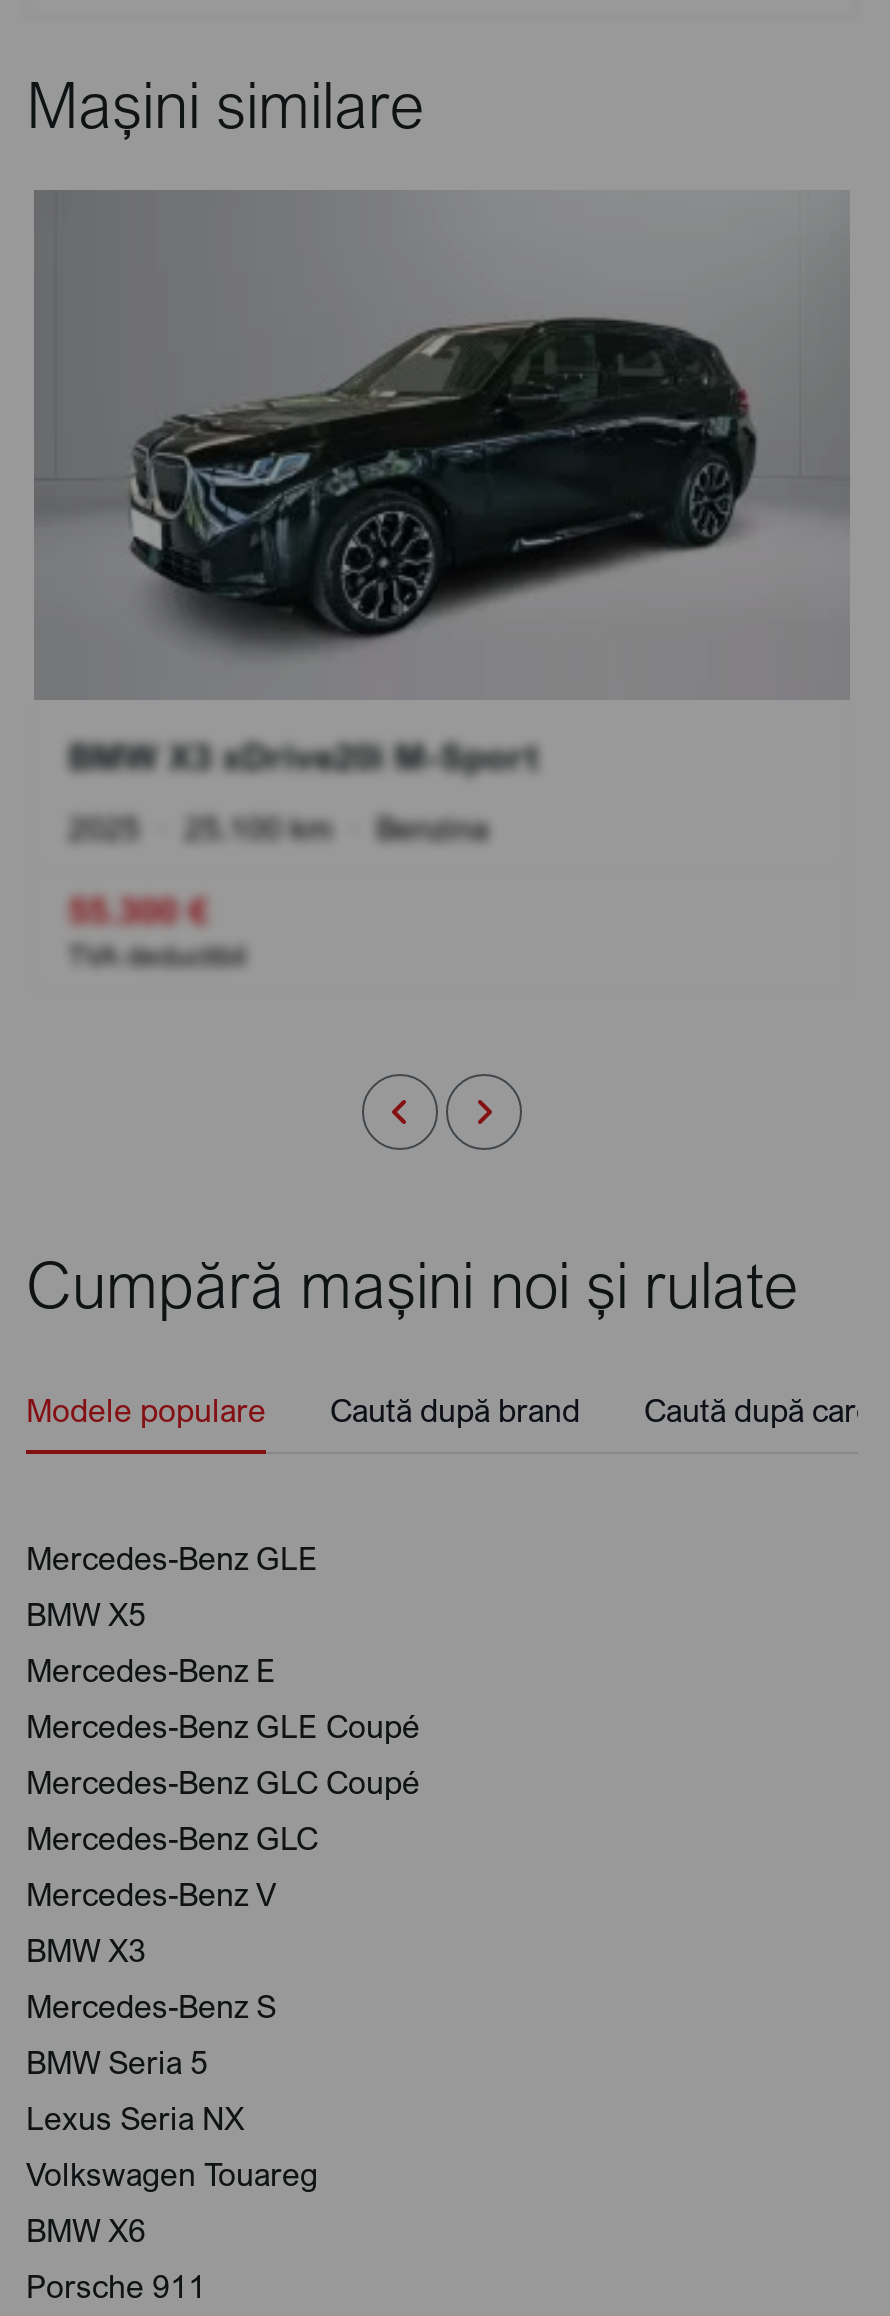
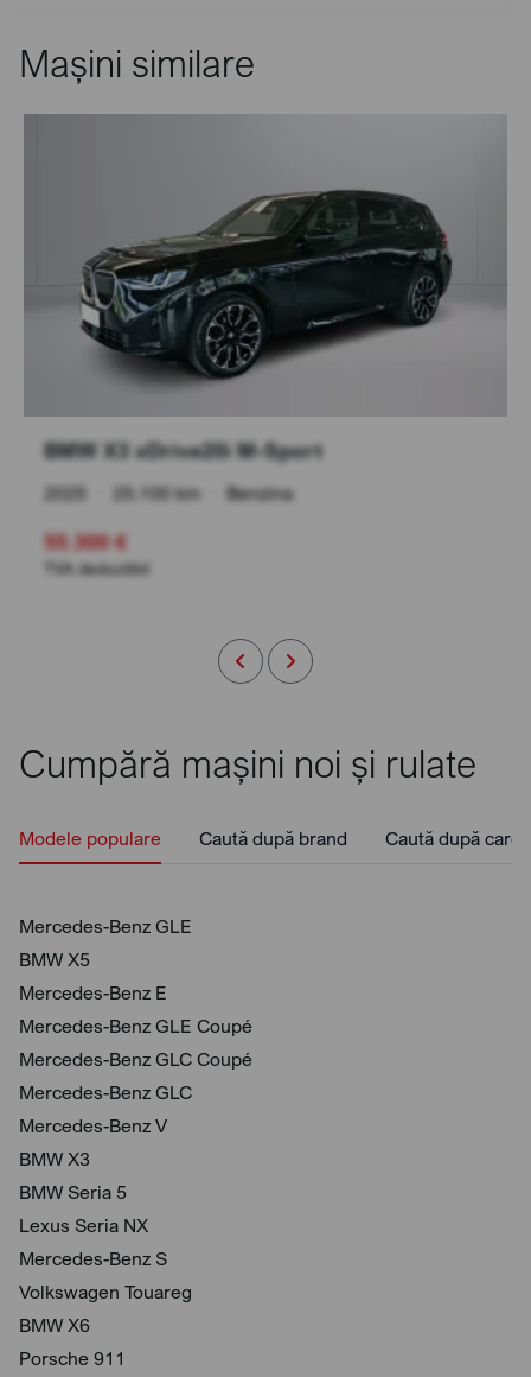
moved down: Mercedes-Benz S

moved up: BMW Seria 5 | Lexus Seria NX
